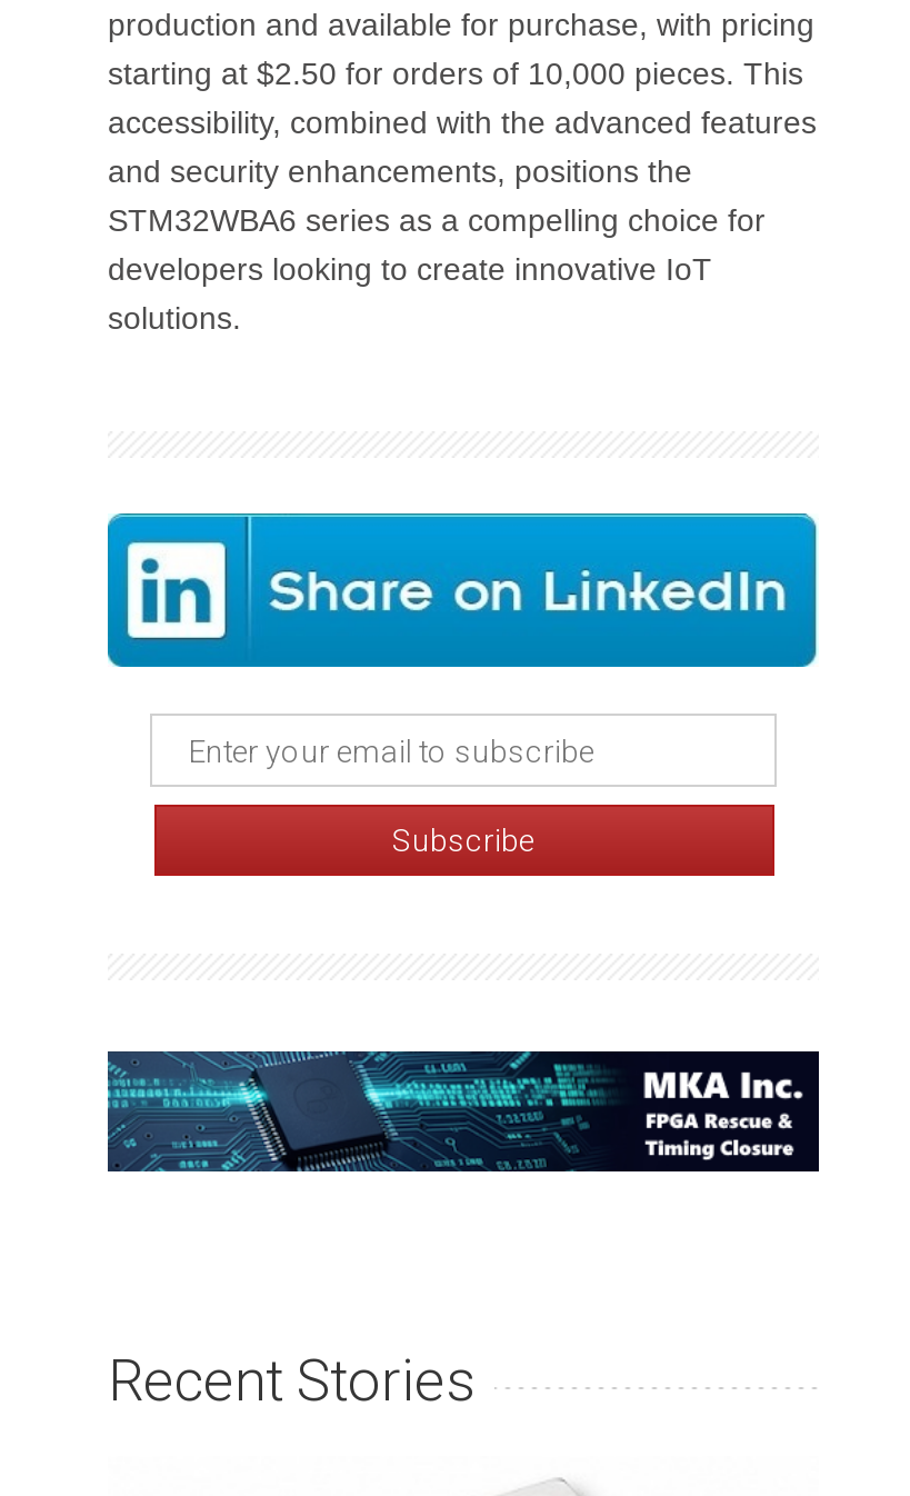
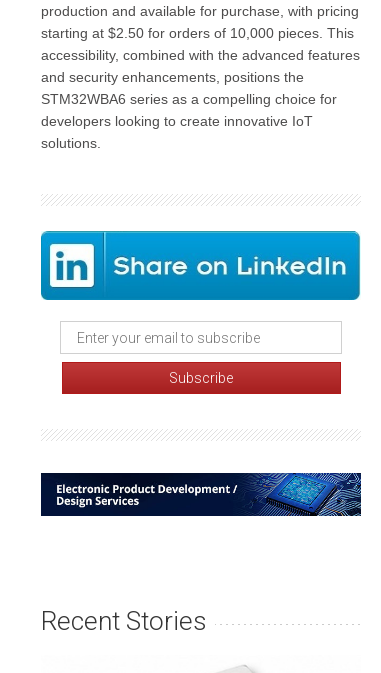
- [image]
+ [image]
